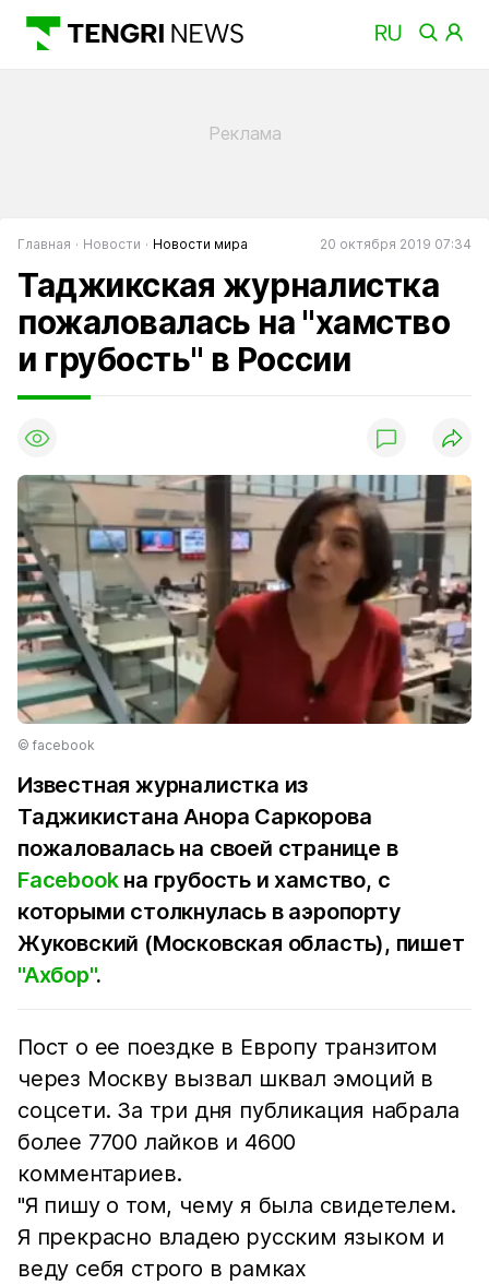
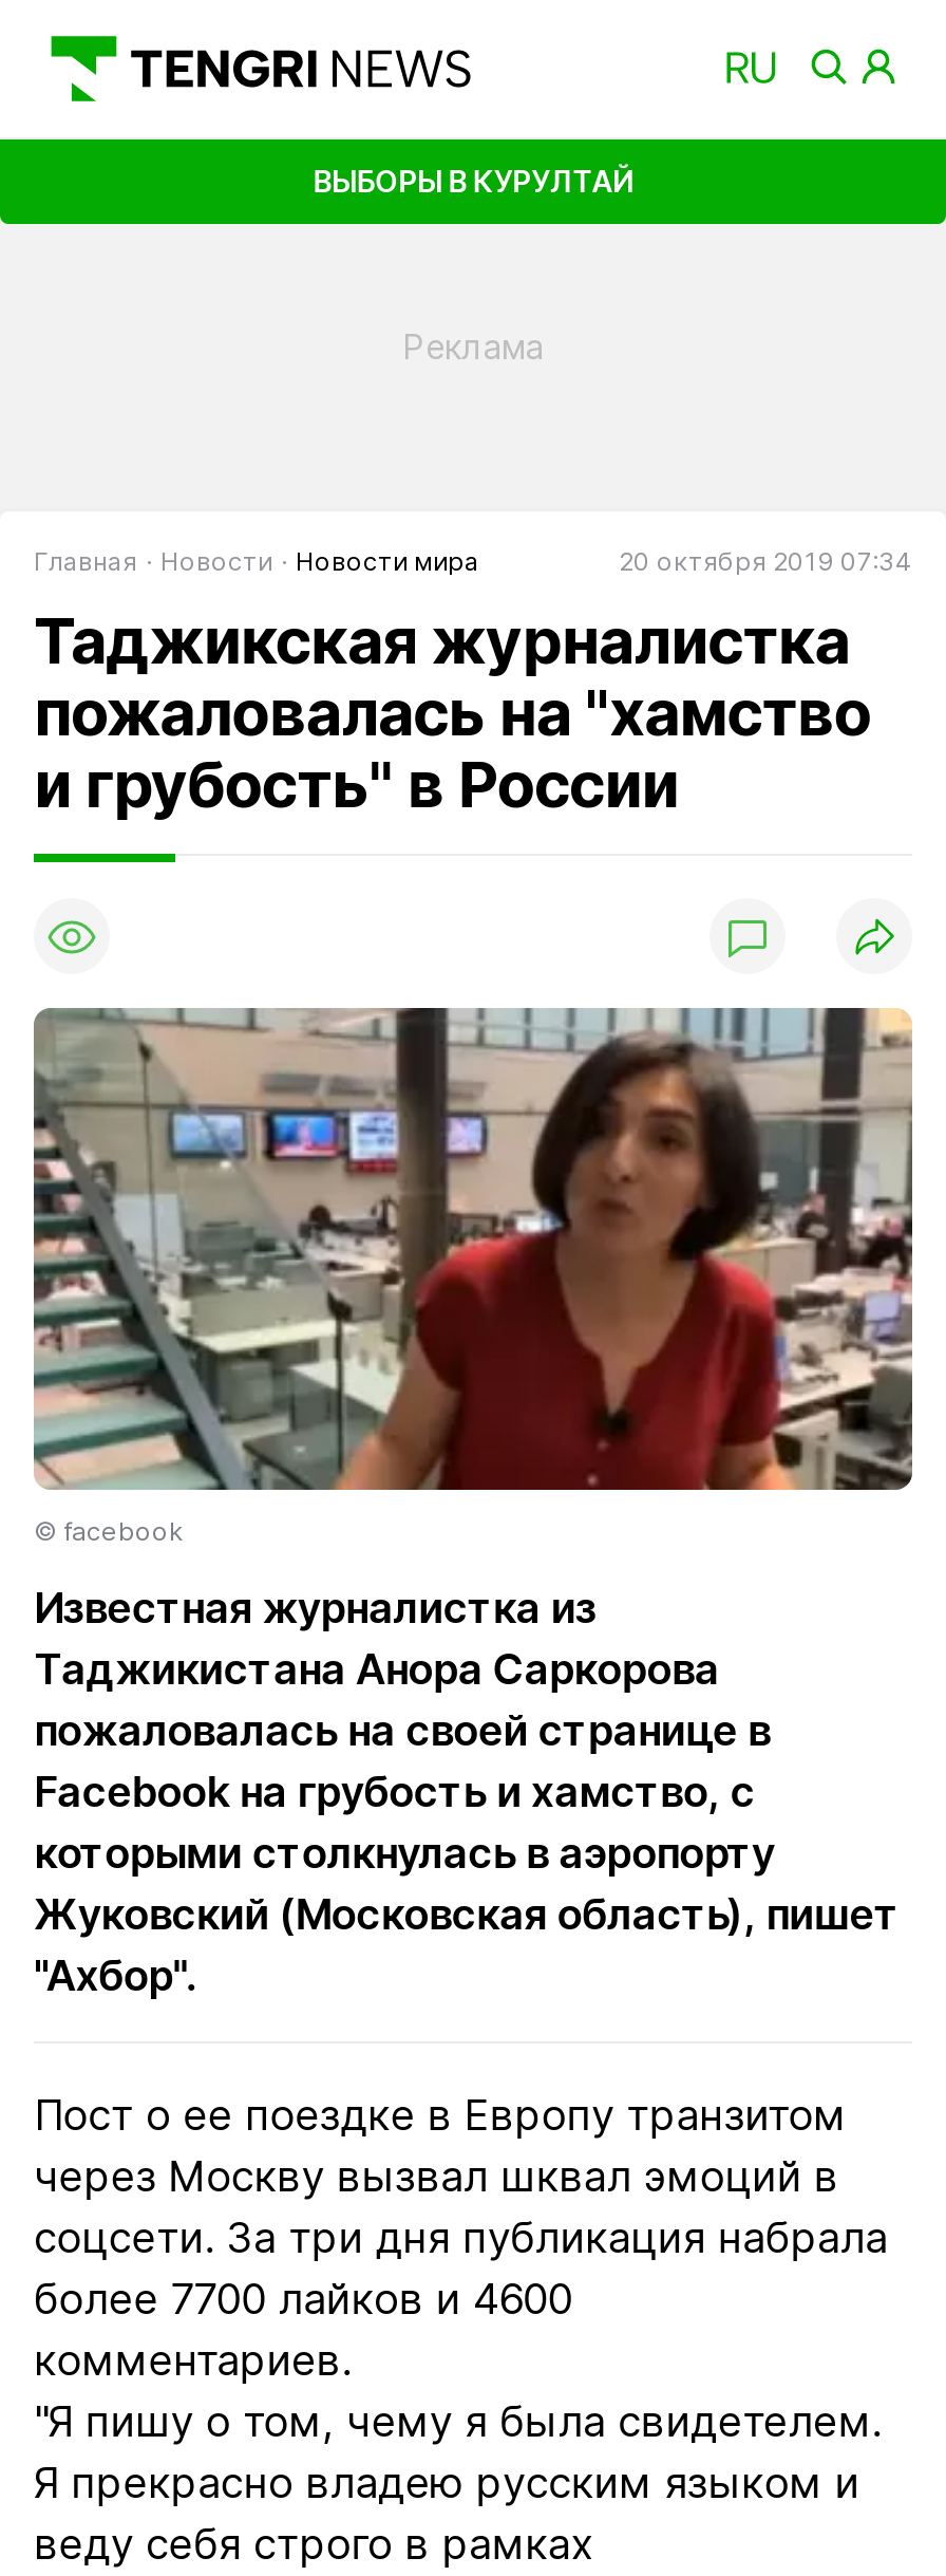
+ ВЫБОРЫ В КУРУЛТАЙ
